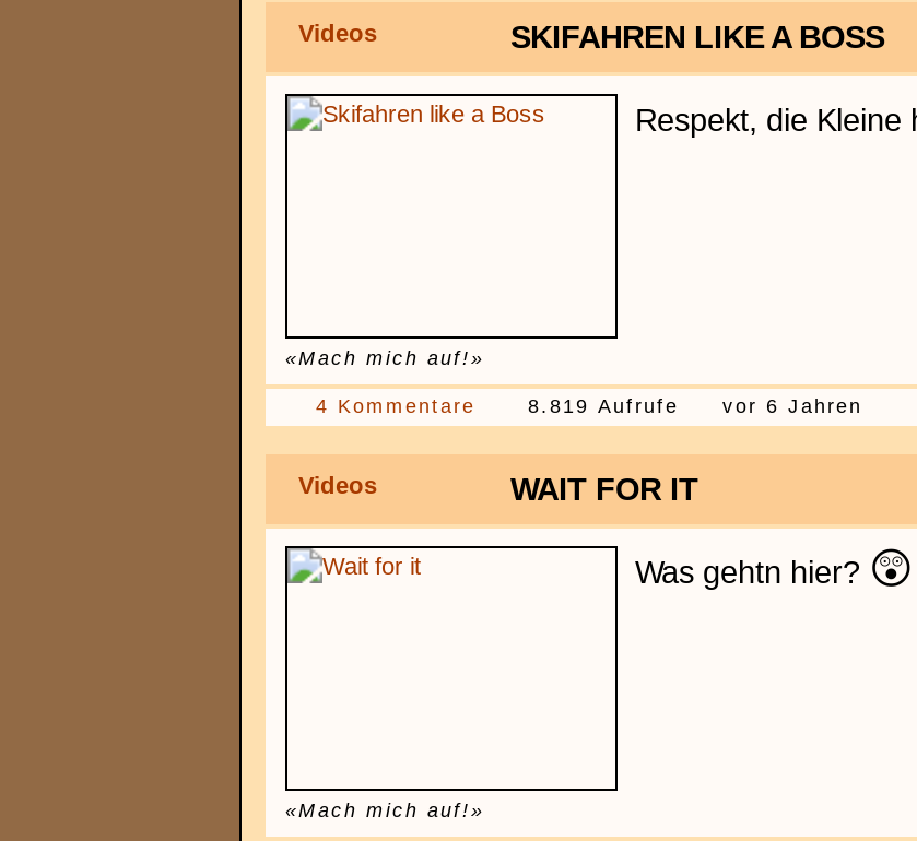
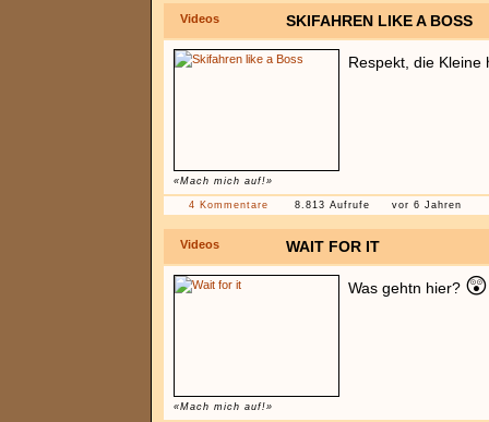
- 8.819 Aufrufe vor 6 Jahren
+ 8.813 Aufrufe vor 6 Jahren
